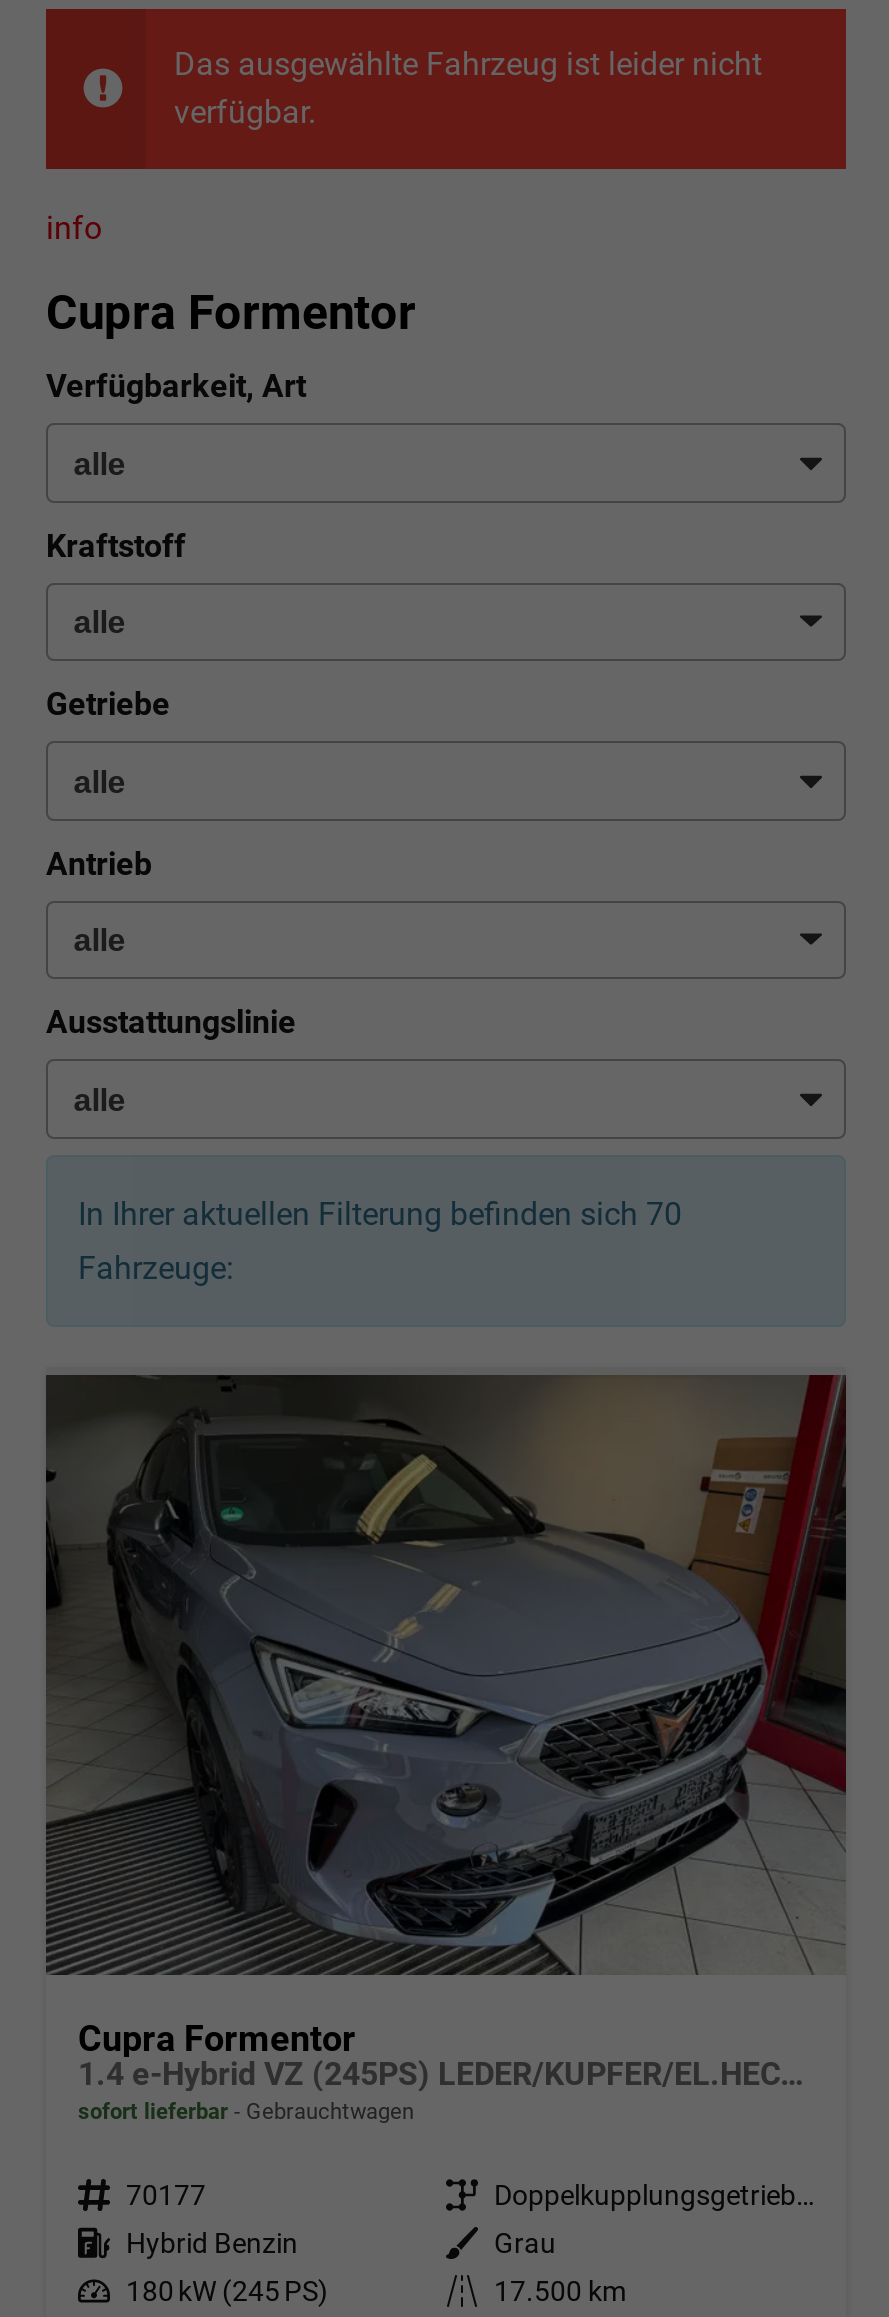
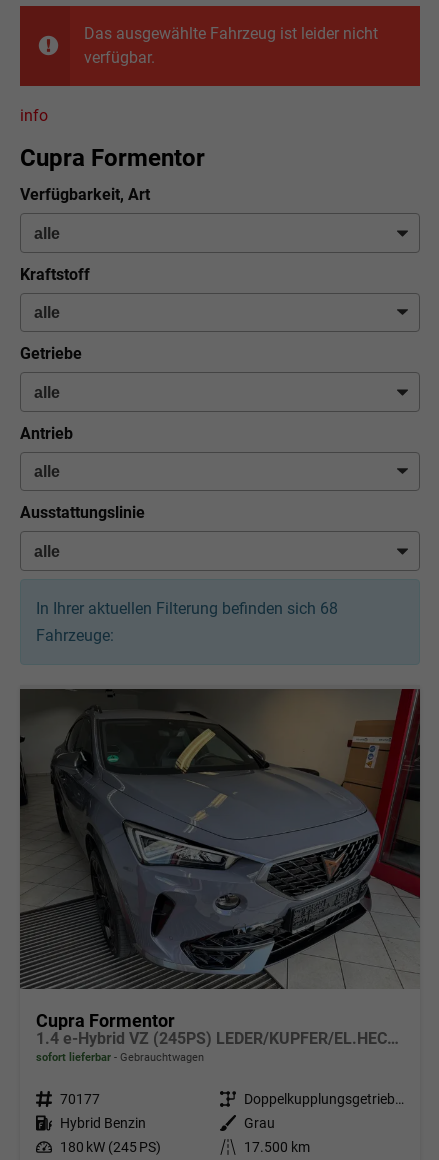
- In Ihrer aktuellen Filterung befinden sich 70
+ In Ihrer aktuellen Filterung befinden sich 68
